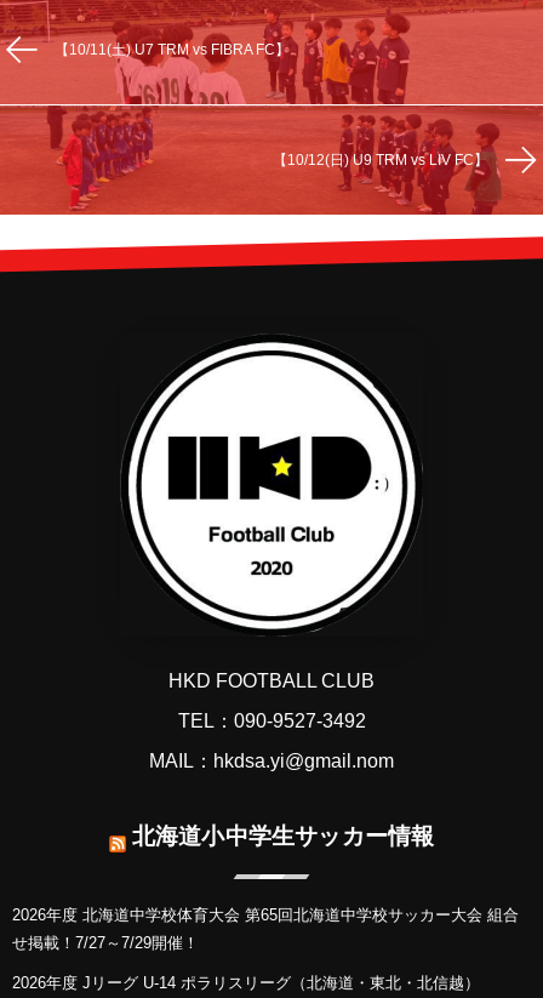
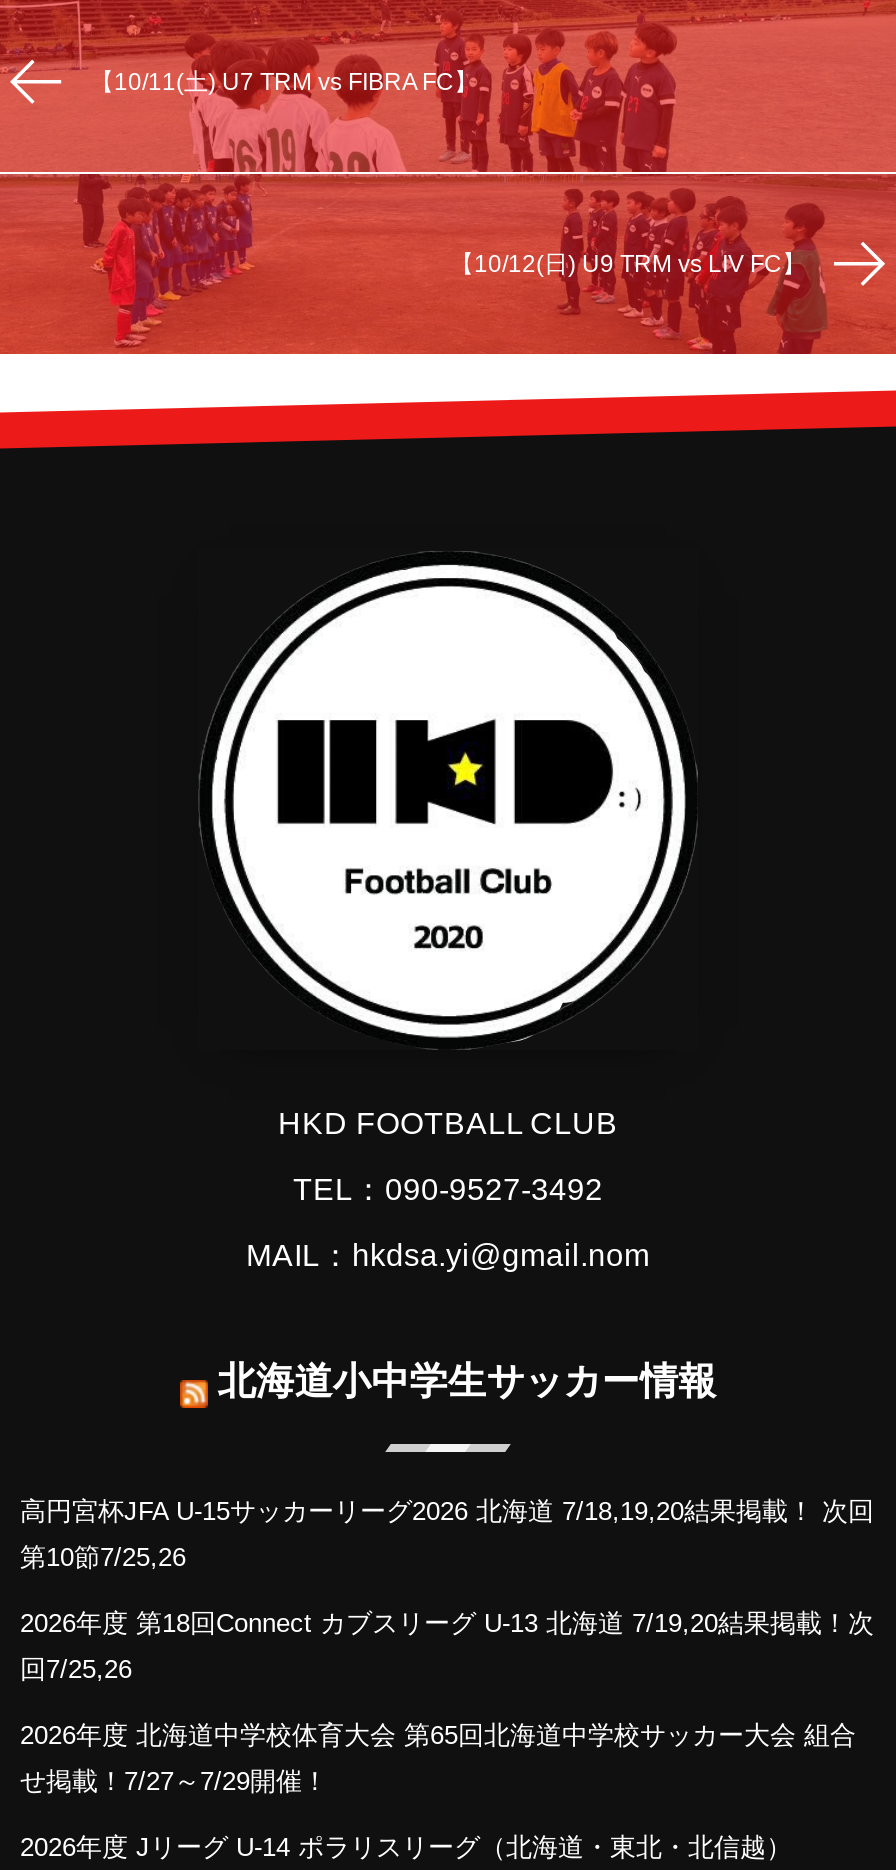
+ 高円宮杯JFA U-15サッカーリーグ2026 北海道 7/18,19,20結果掲載！ 次回
+ 第10節7/25,26
+ 2026年度 第18回Connect カブスリーグ U-13 北海道 7/19,20結果掲載！次
+ 回7/25,26
